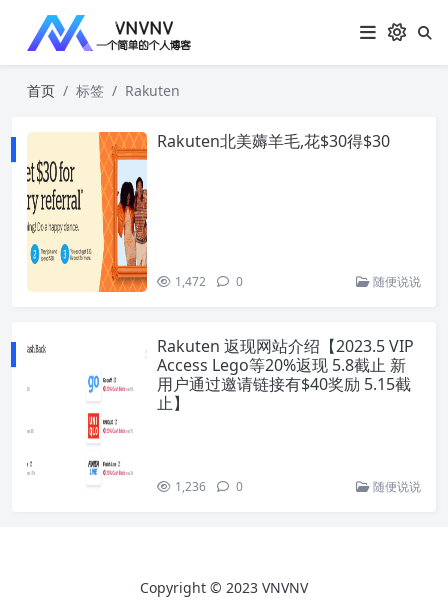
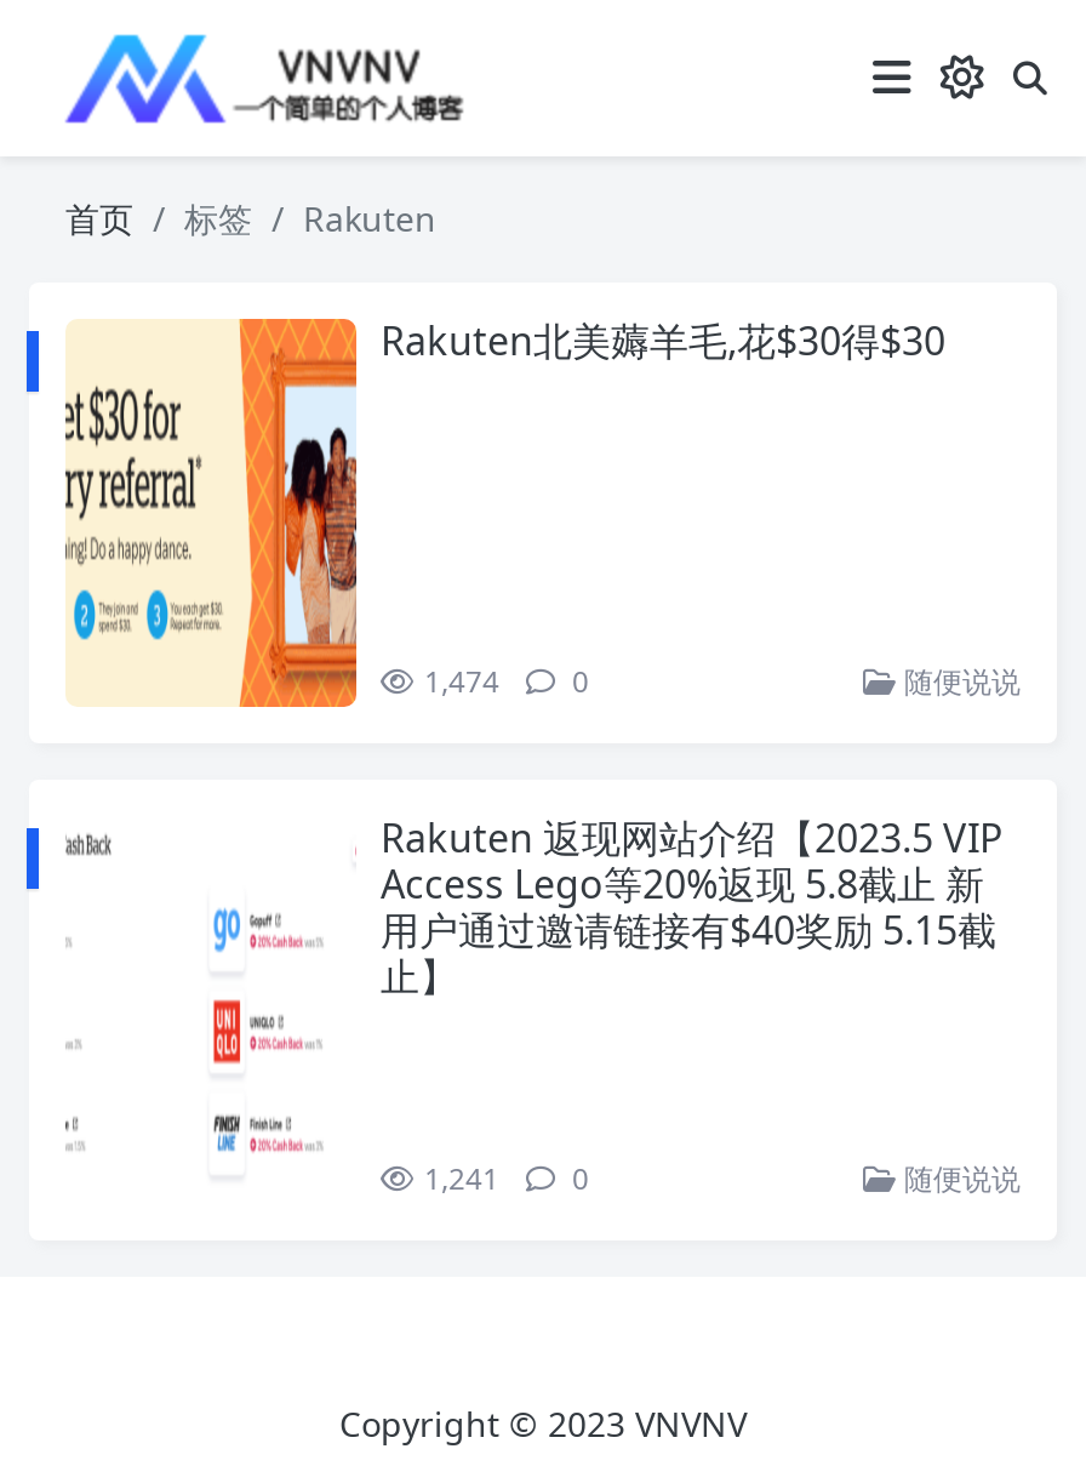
- 1,472 0
+ 1,474 0

- 1,236 0
+ 1,241 0
